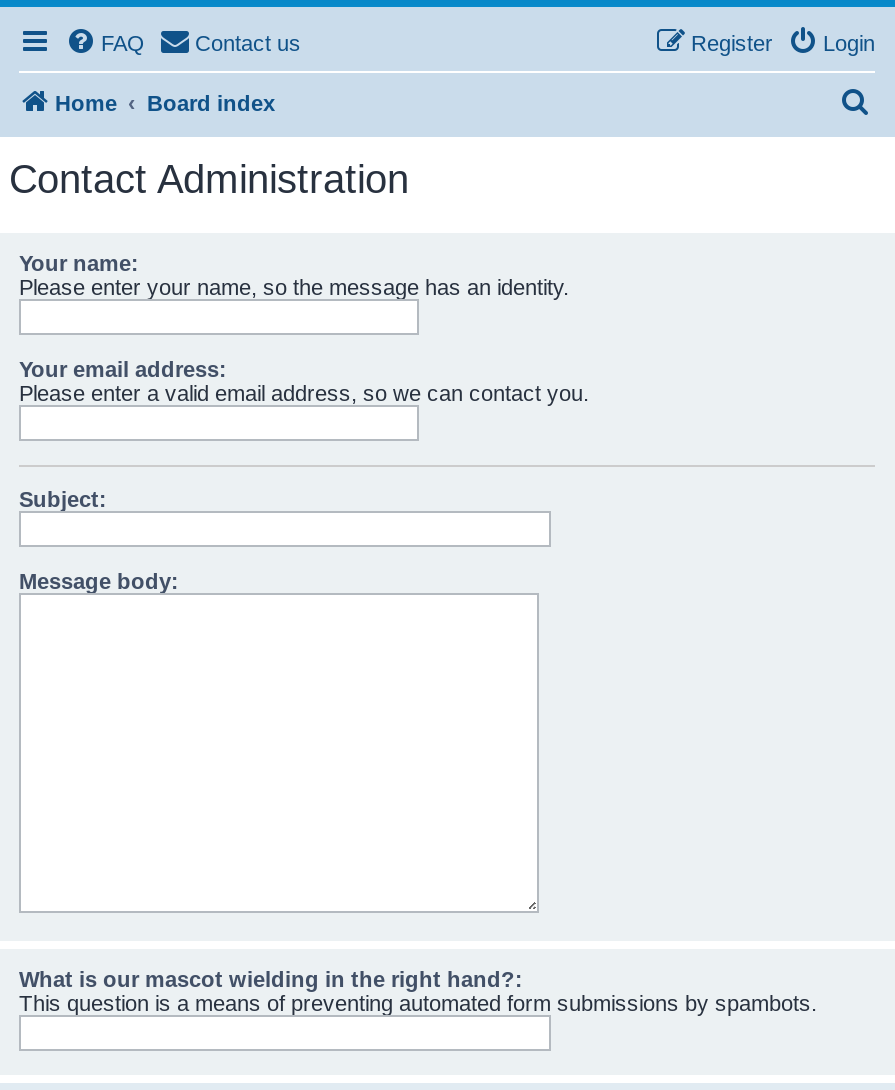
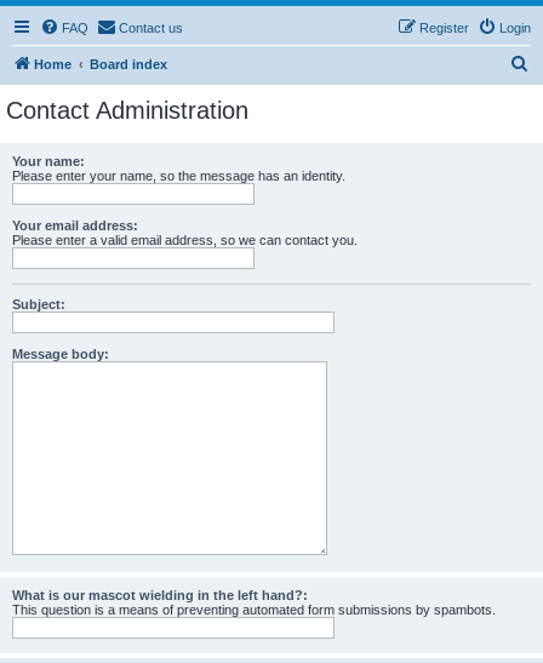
- What is our mascot wielding in the right hand?:
+ What is our mascot wielding in the left hand?:
